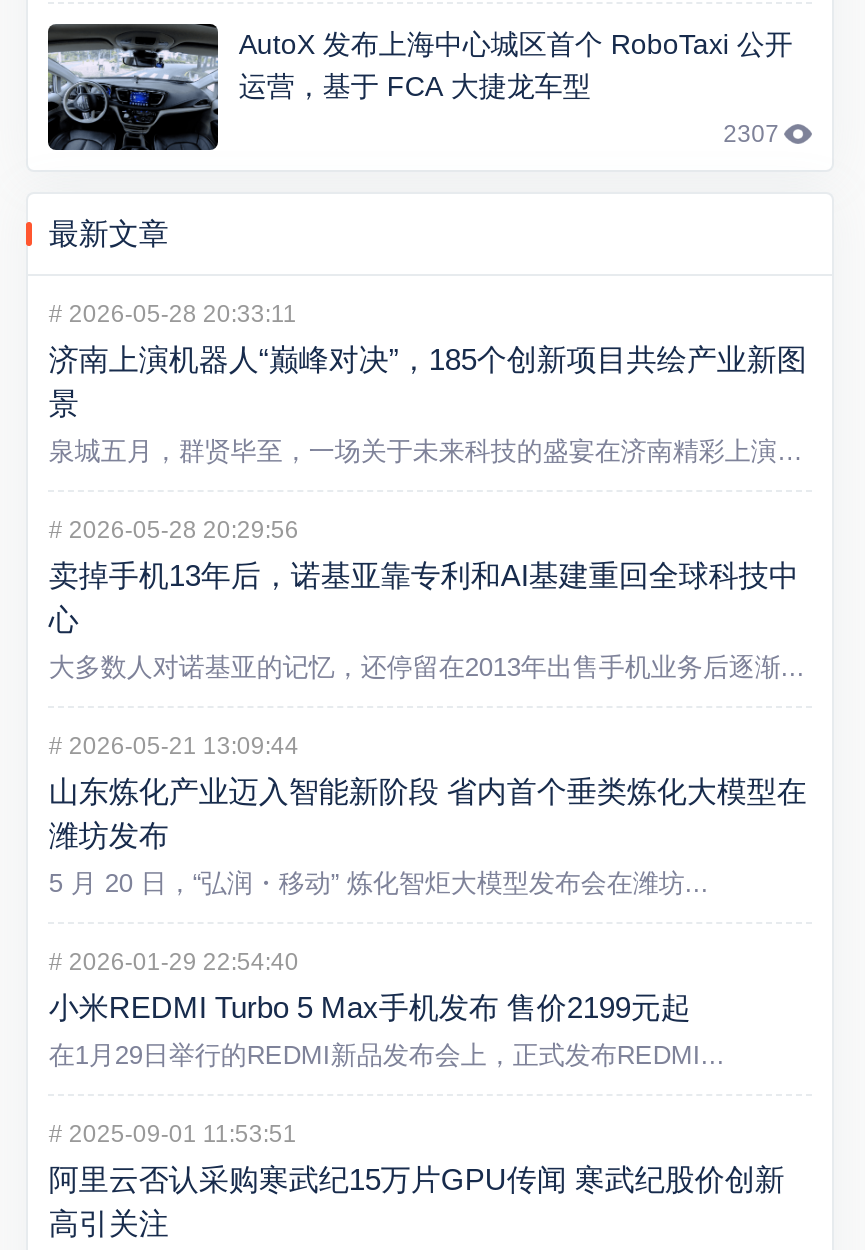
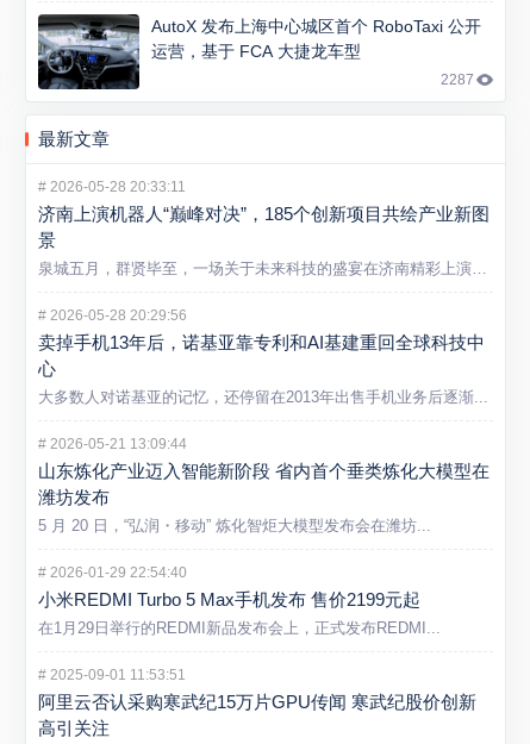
- 2307
+ 2287
